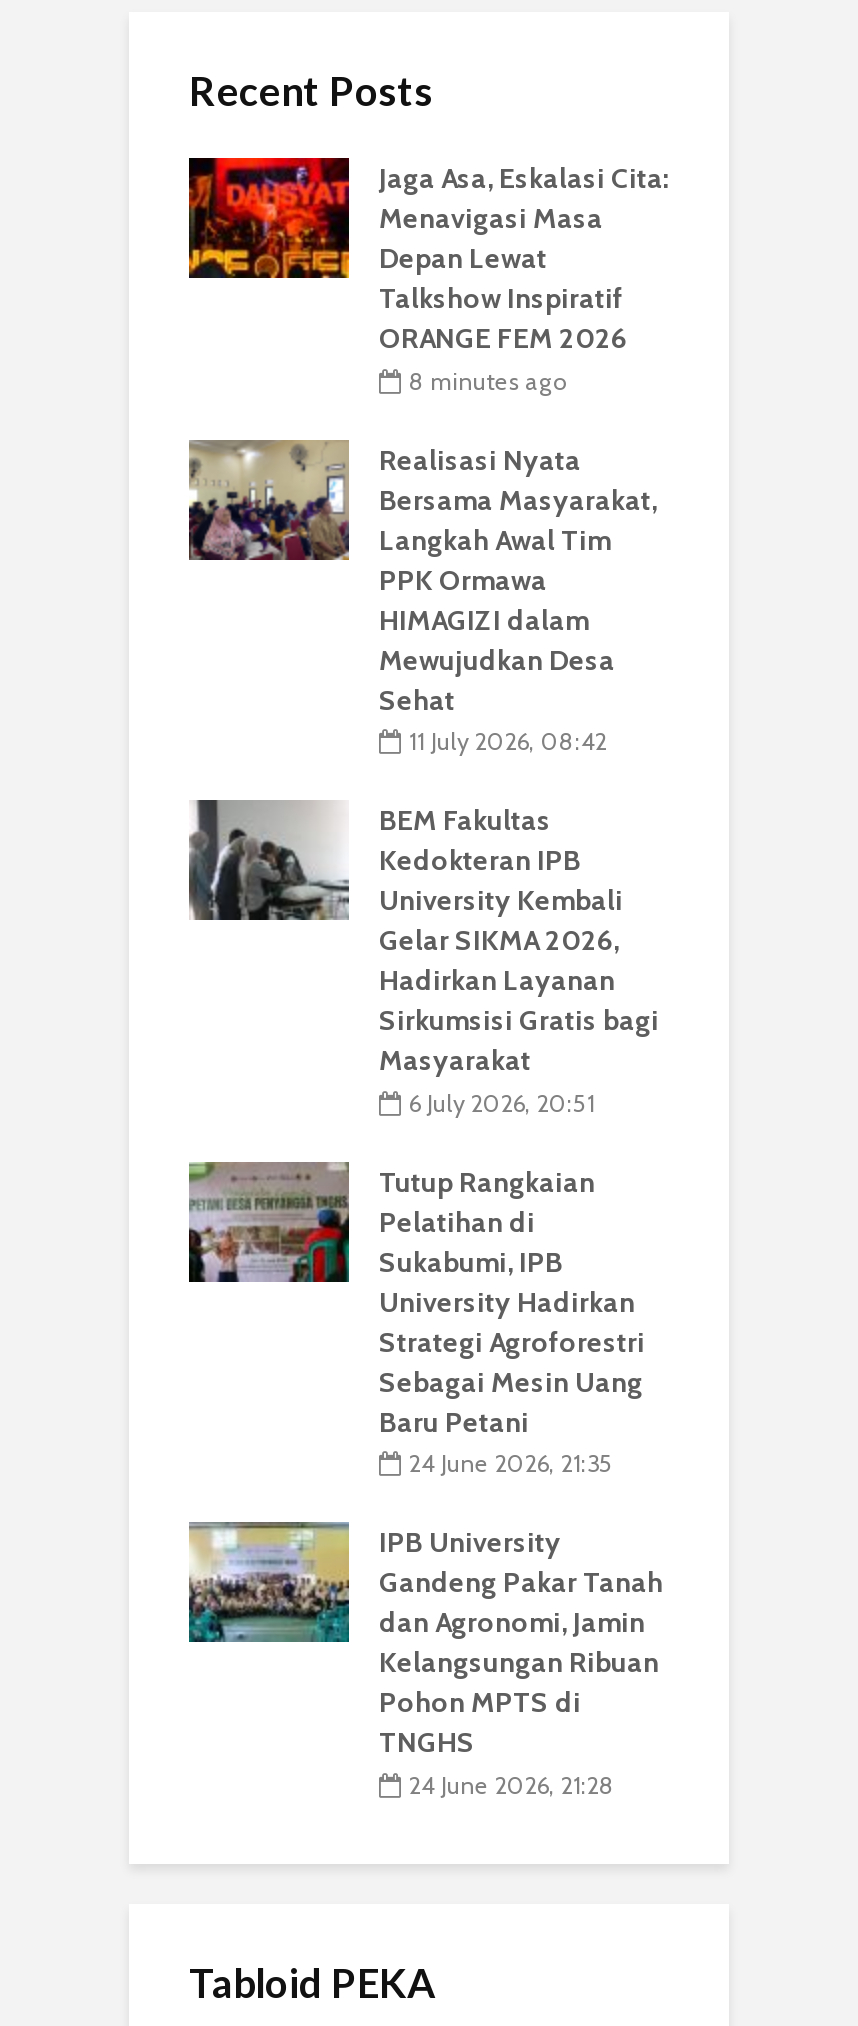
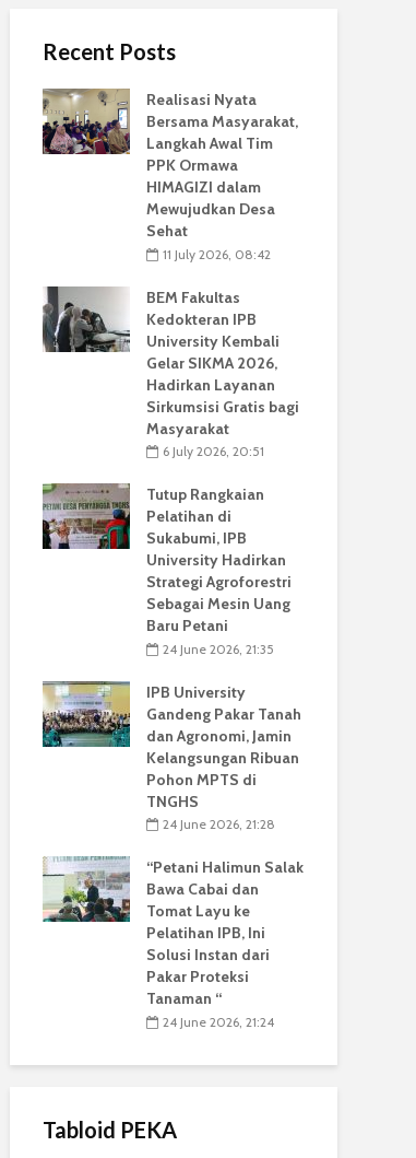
- [image]
- Jaga Asa, Eskalasi Cita:
- Menavigasi Masa
- Depan Lewat
- Talkshow Inspiratif
- ORANGE FEM 2026
- 8 minutes ago

moved up: [image] | Realisasi Nyata | Bersama Masyarakat, | ... | TNGHS | 24 June 2026, 21:28

+ [image]
+ “Petani Halimun Salak
+ Bawa Cabai dan
+ Tomat Layu ke
+ Pelatihan IPB, Ini
+ Solusi Instan dari
+ Pakar Proteksi
+ Tanaman “
+ 24 June 2026, 21:24
